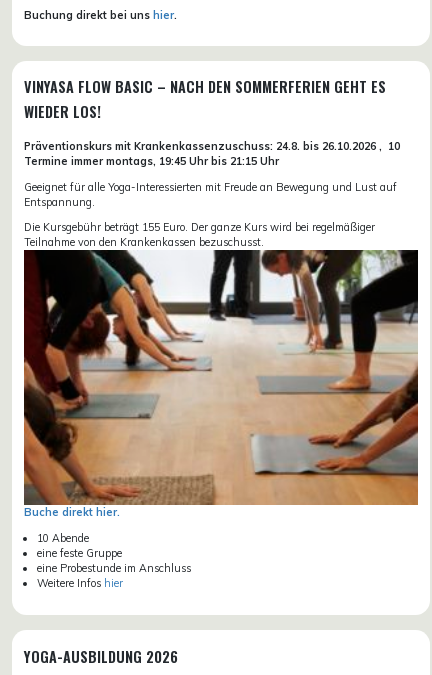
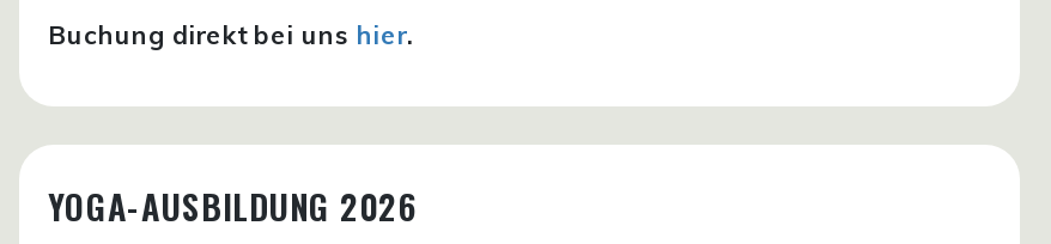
- [image]
- VINYASA FLOW BASIC – NACH DEN SOMMERFERIEN GEHT ES
- WIEDER LOS!
- Präventionskurs mit Krankenkassenzuschuss: 24.8. bis 26.10.2026 , 10
- Termine immer montags, 19:45 Uhr bis 21:15 Uhr
- Geeignet für alle Yoga-Interessierten mit Freude an Bewegung und Lust auf
- Entspannung.
- Die Kursgebühr beträgt 155 Euro. Der ganze Kurs wird bei regelmäßiger
- Teilnahme von den Krankenkassen bezuschusst.

- Buche direkt hier.
- 10 Abende
- eine feste Gruppe
- eine Probestunde im Anschluss
- Weitere Infos hier
